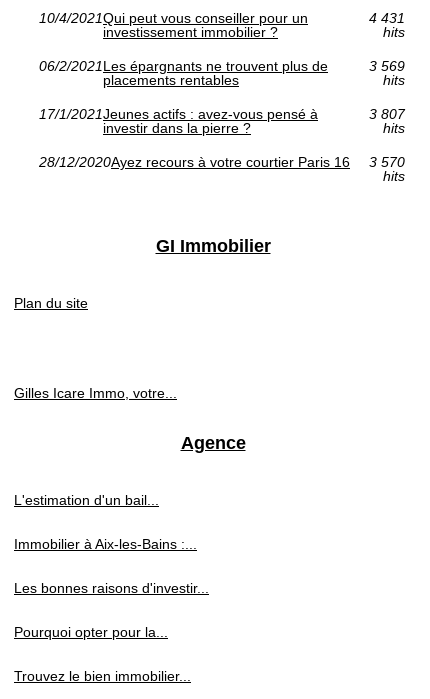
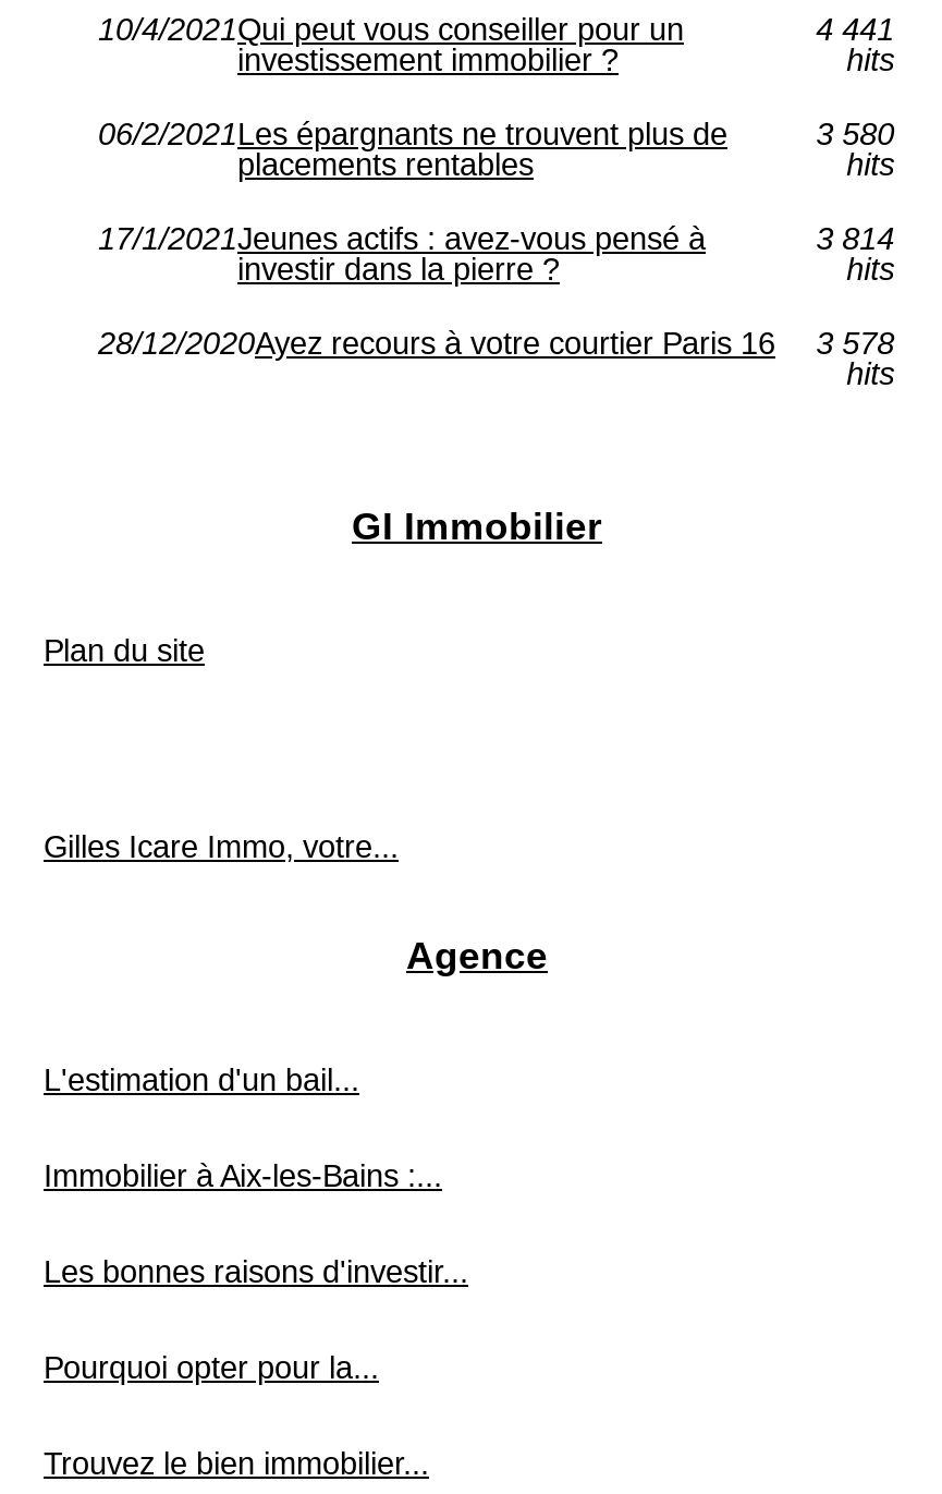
- 4 431
+ 4 441

- 3 569
+ 3 580

- 3 807
+ 3 814

- 28/12/2020Ayez recours à votre courtier Paris 16 3 570
+ 28/12/2020Ayez recours à votre courtier Paris 16 3 578
